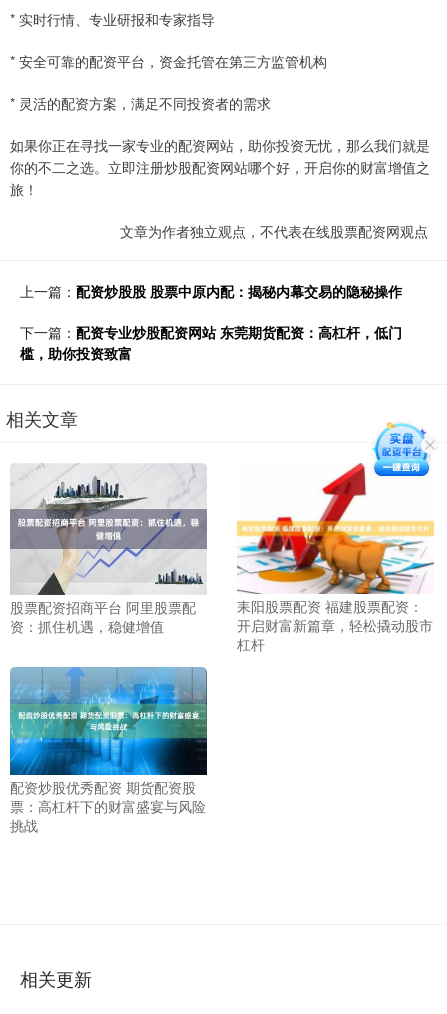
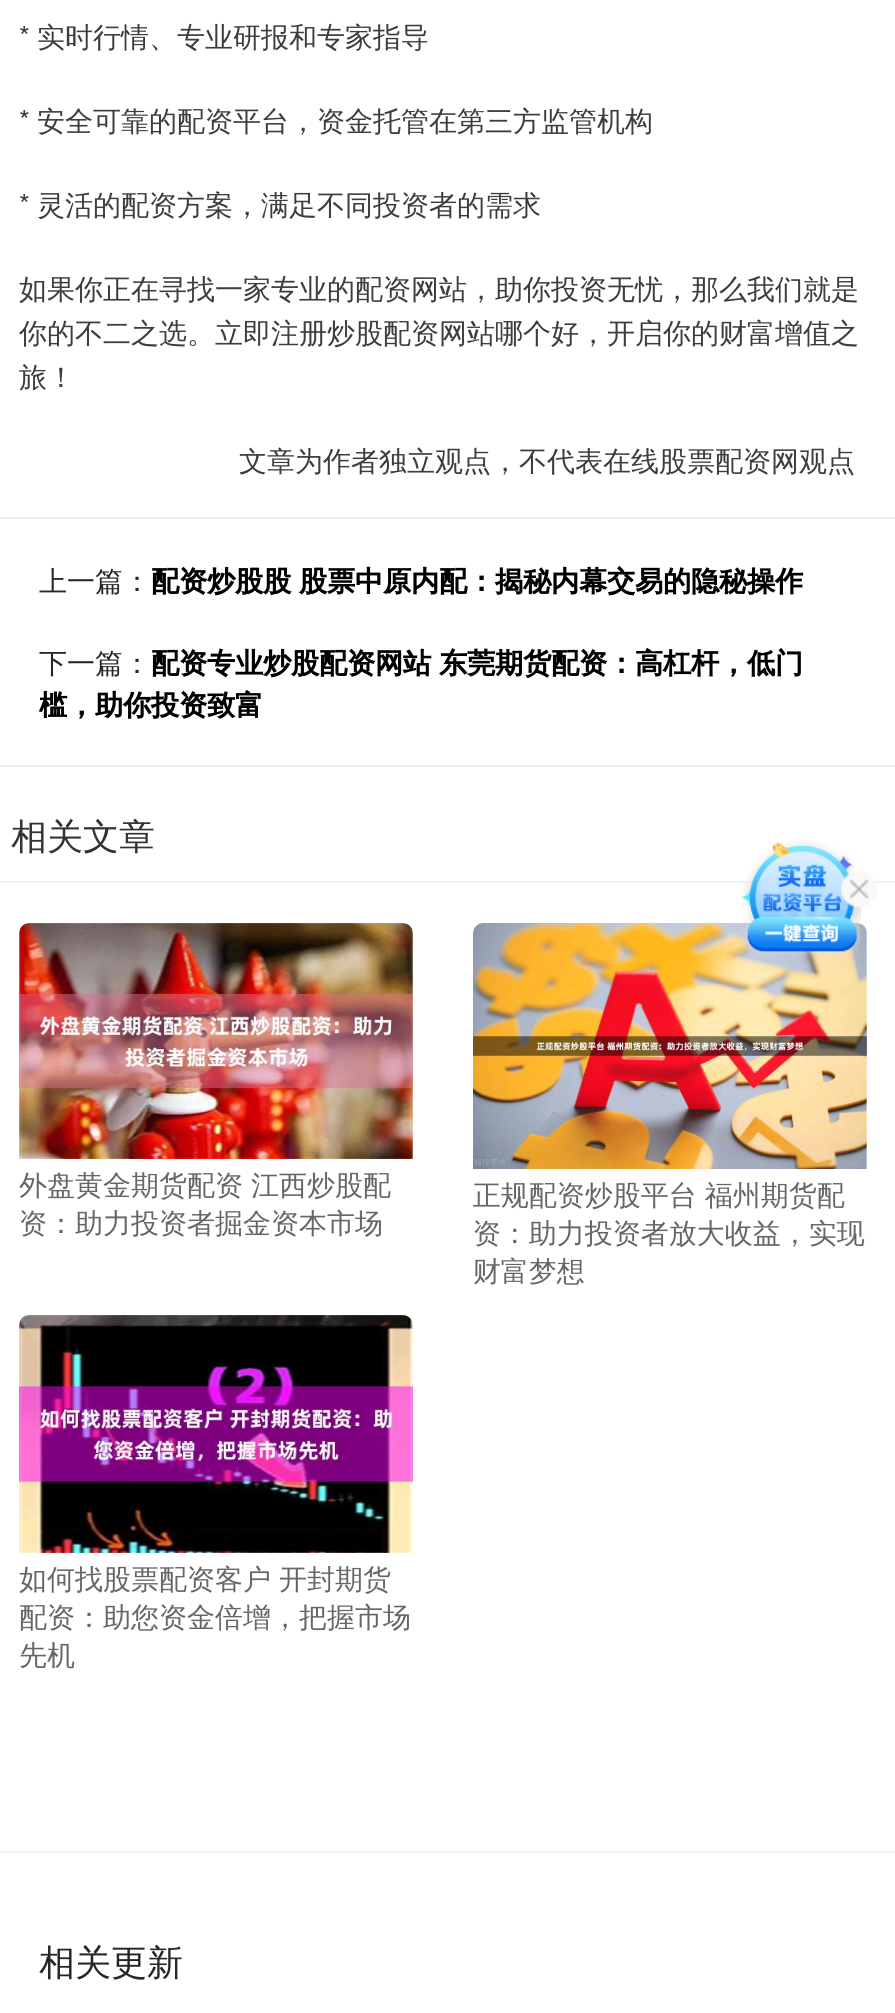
- [image]
- 股票配资招商平台 阿里股票配
- 资：抓住机遇，稳健增值
+ [image]
+ 外盘黄金期货配资 江西炒股配
+ 资：助力投资者掘金资本市场

- [image]
- 耒阳股票配资 福建股票配资：
- 开启财富新篇章，轻松撬动股市
- 杠杆
+ [image]
+ 正规配资炒股平台 福州期货配
+ 资：助力投资者放大收益，实现
+ 财富梦想

- [image]
- 配资炒股优秀配资 期货配资股
- 票：高杠杆下的财富盛宴与风险
- 挑战
+ [image]
+ 如何找股票配资客户 开封期货
+ 配资：助您资金倍增，把握市场
+ 先机
